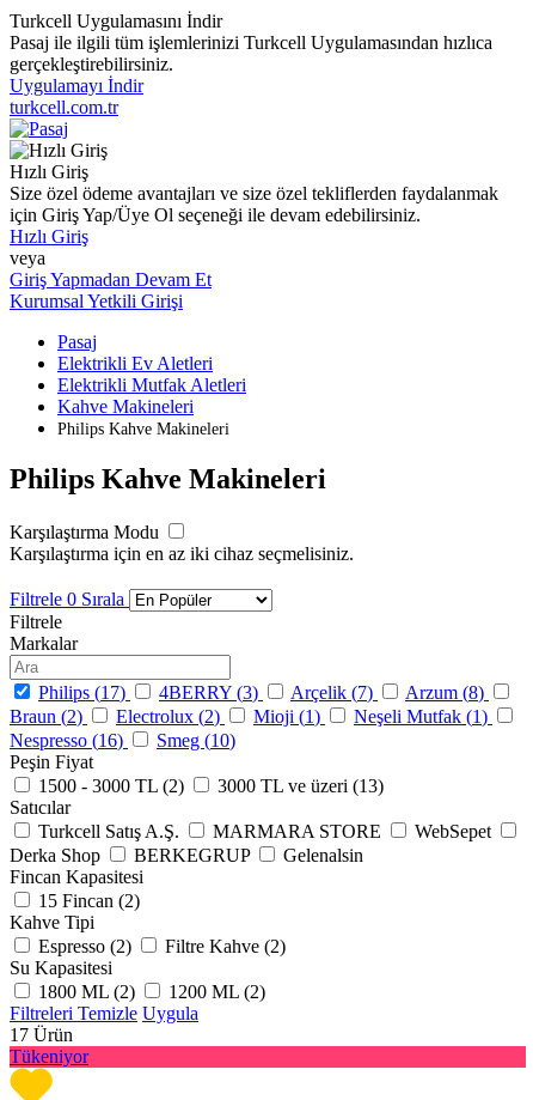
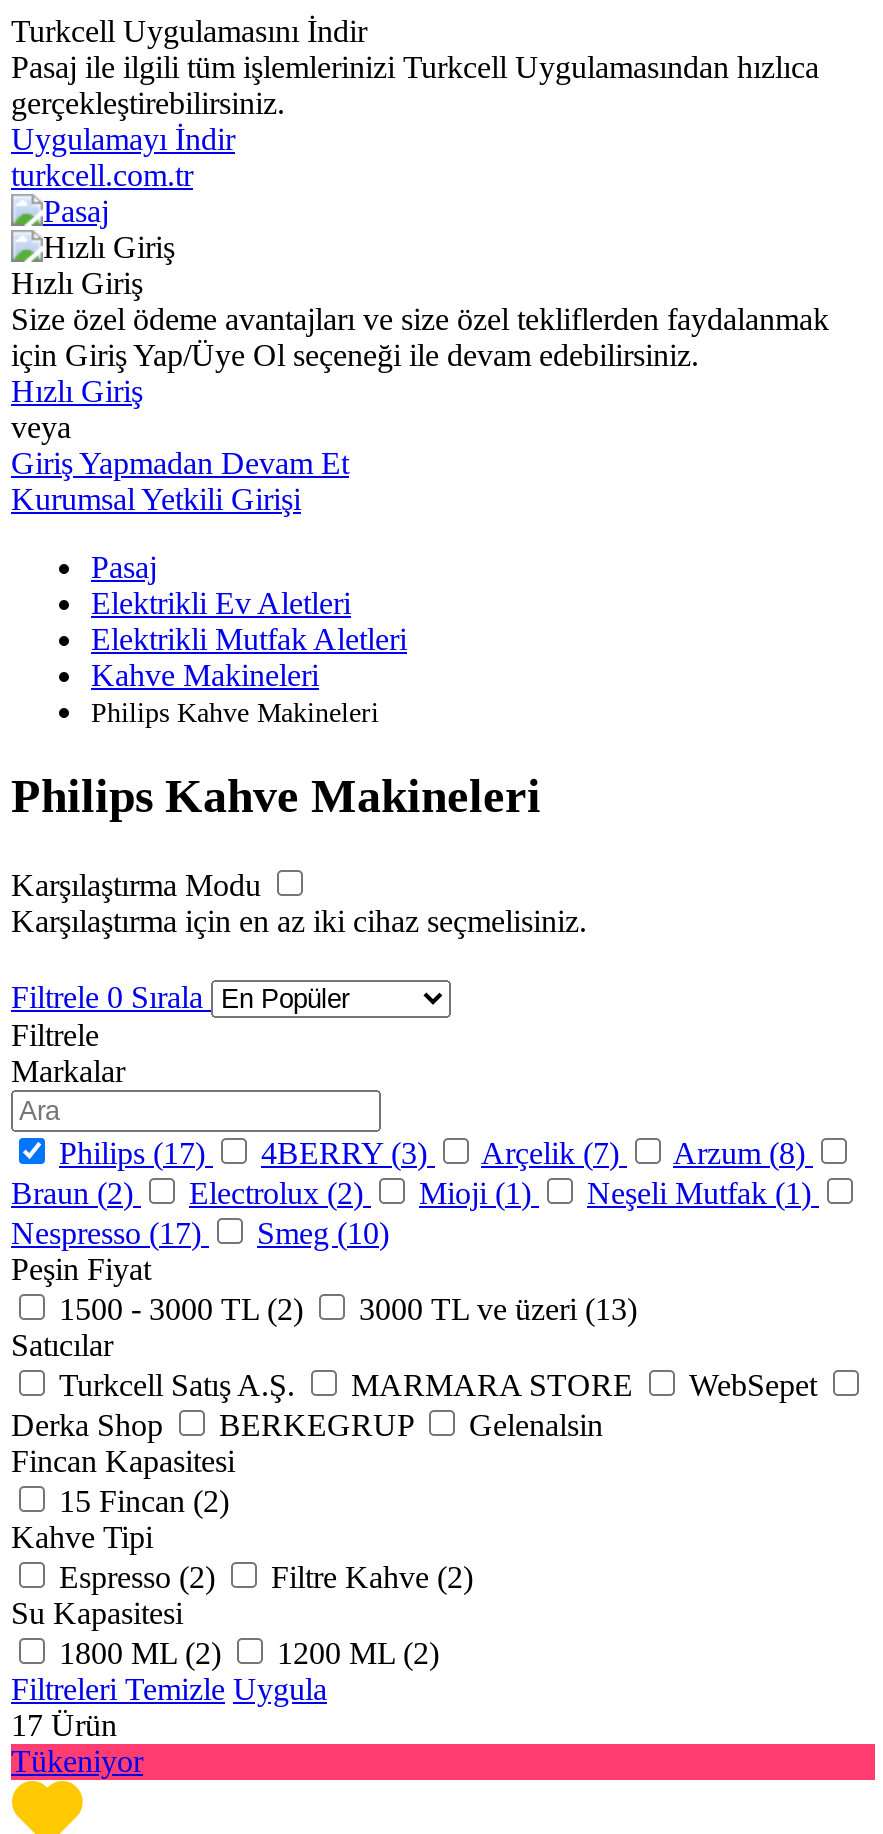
- Nespresso (16) Smeg (10)
+ Nespresso (17) Smeg (10)
